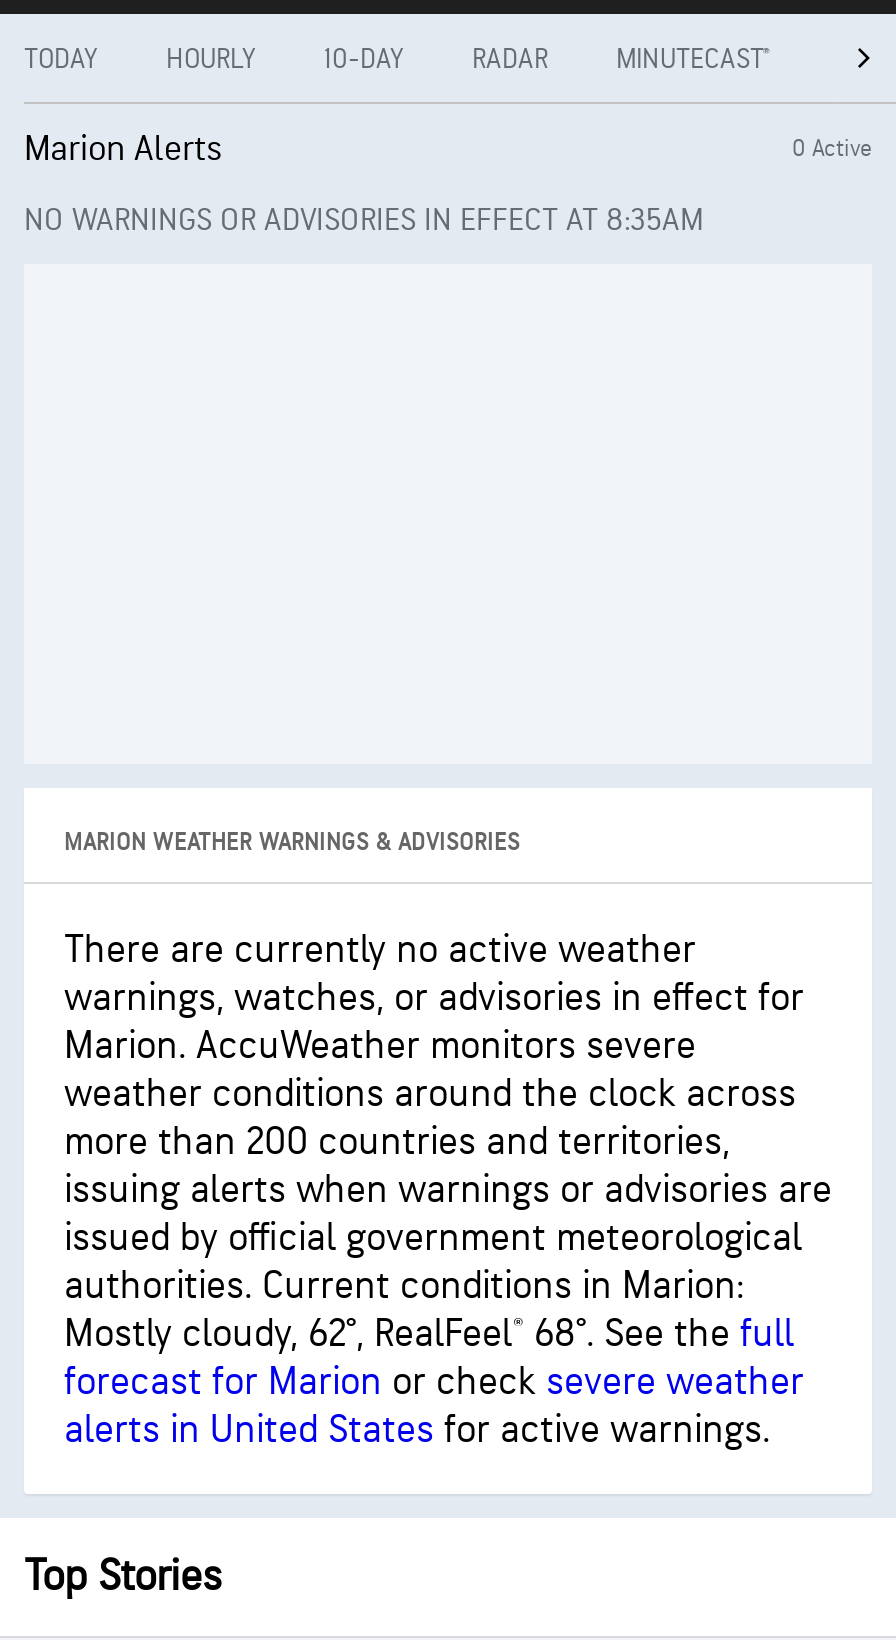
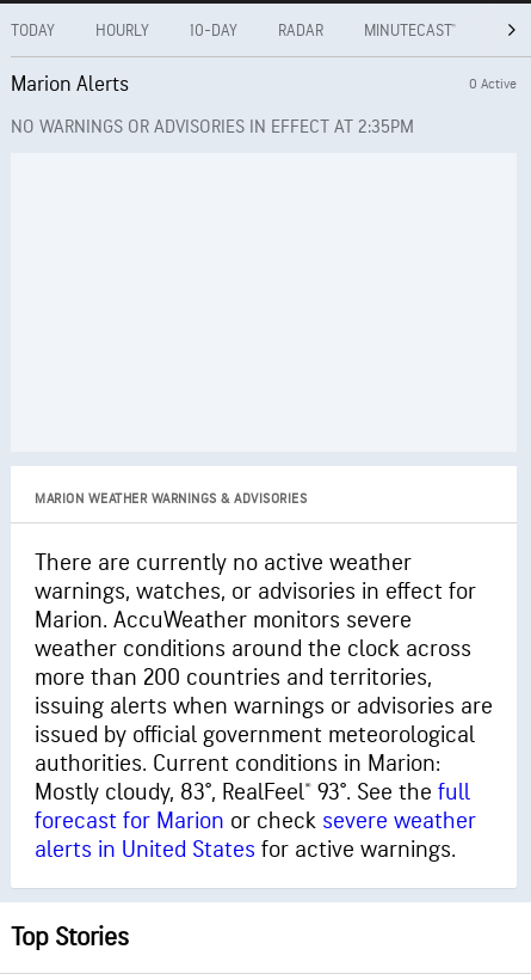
- NO WARNINGS OR ADVISORIES IN EFFECT AT 8:35AM
+ NO WARNINGS OR ADVISORIES IN EFFECT AT 2:35PM

- Mostly cloudy, 62°, RealFeel® 68°. See the full
+ Mostly cloudy, 83°, RealFeel® 93°. See the full
